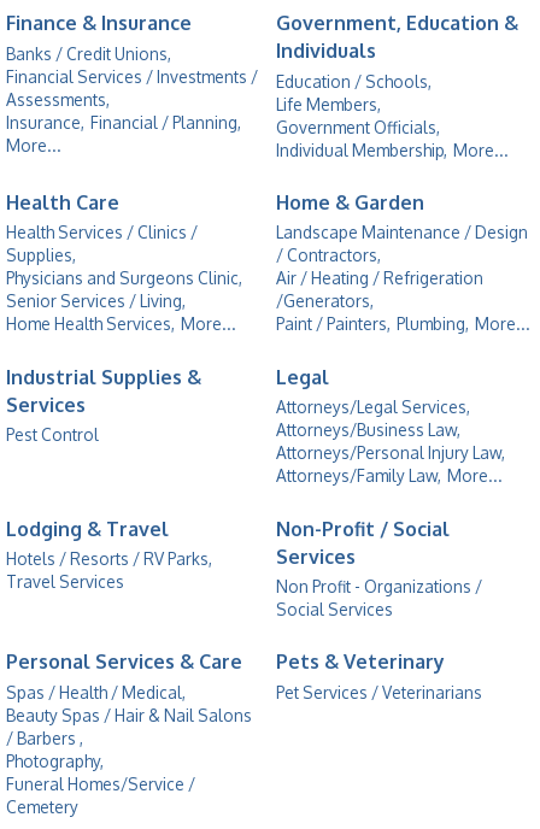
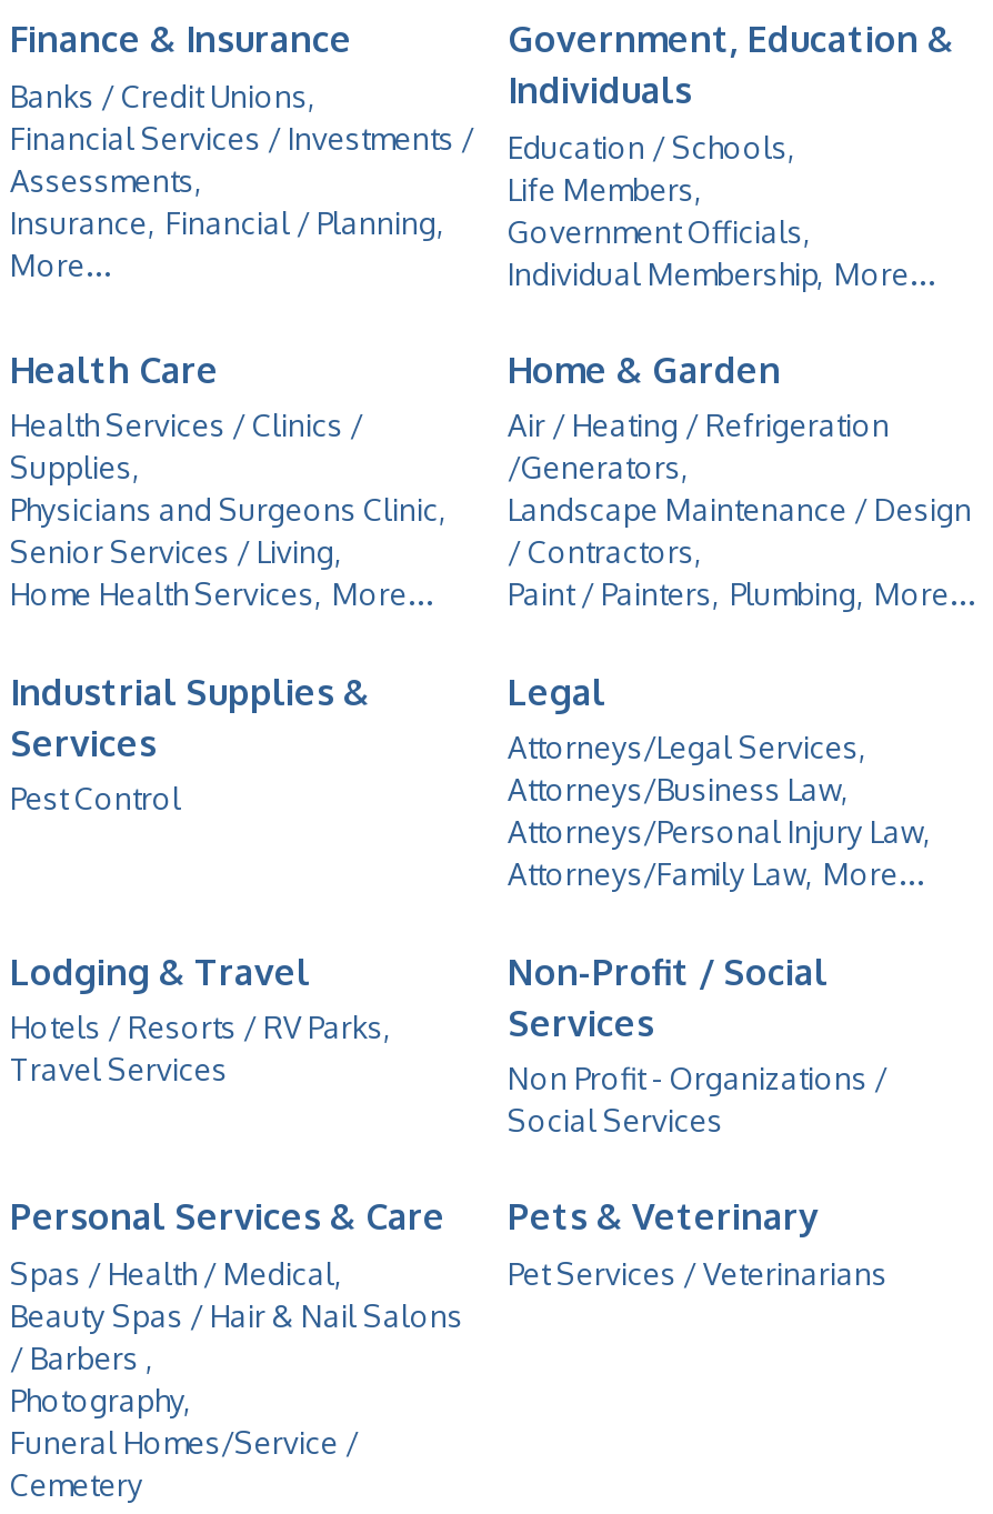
moved down: Landscape Maintenance / Design | / Contractors,

moved up: Air / Heating / Refrigeration | /Generators,
